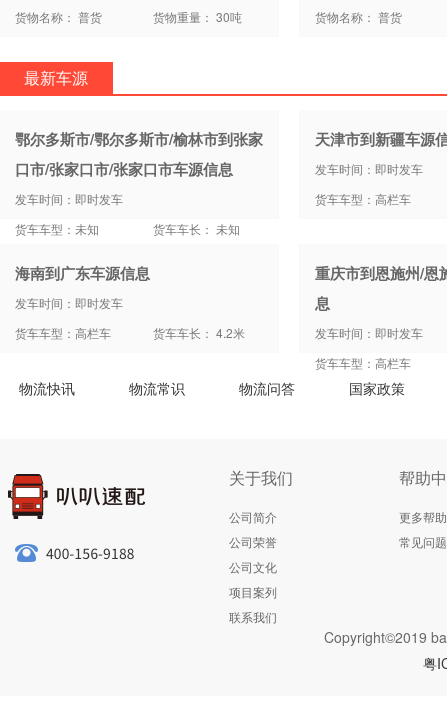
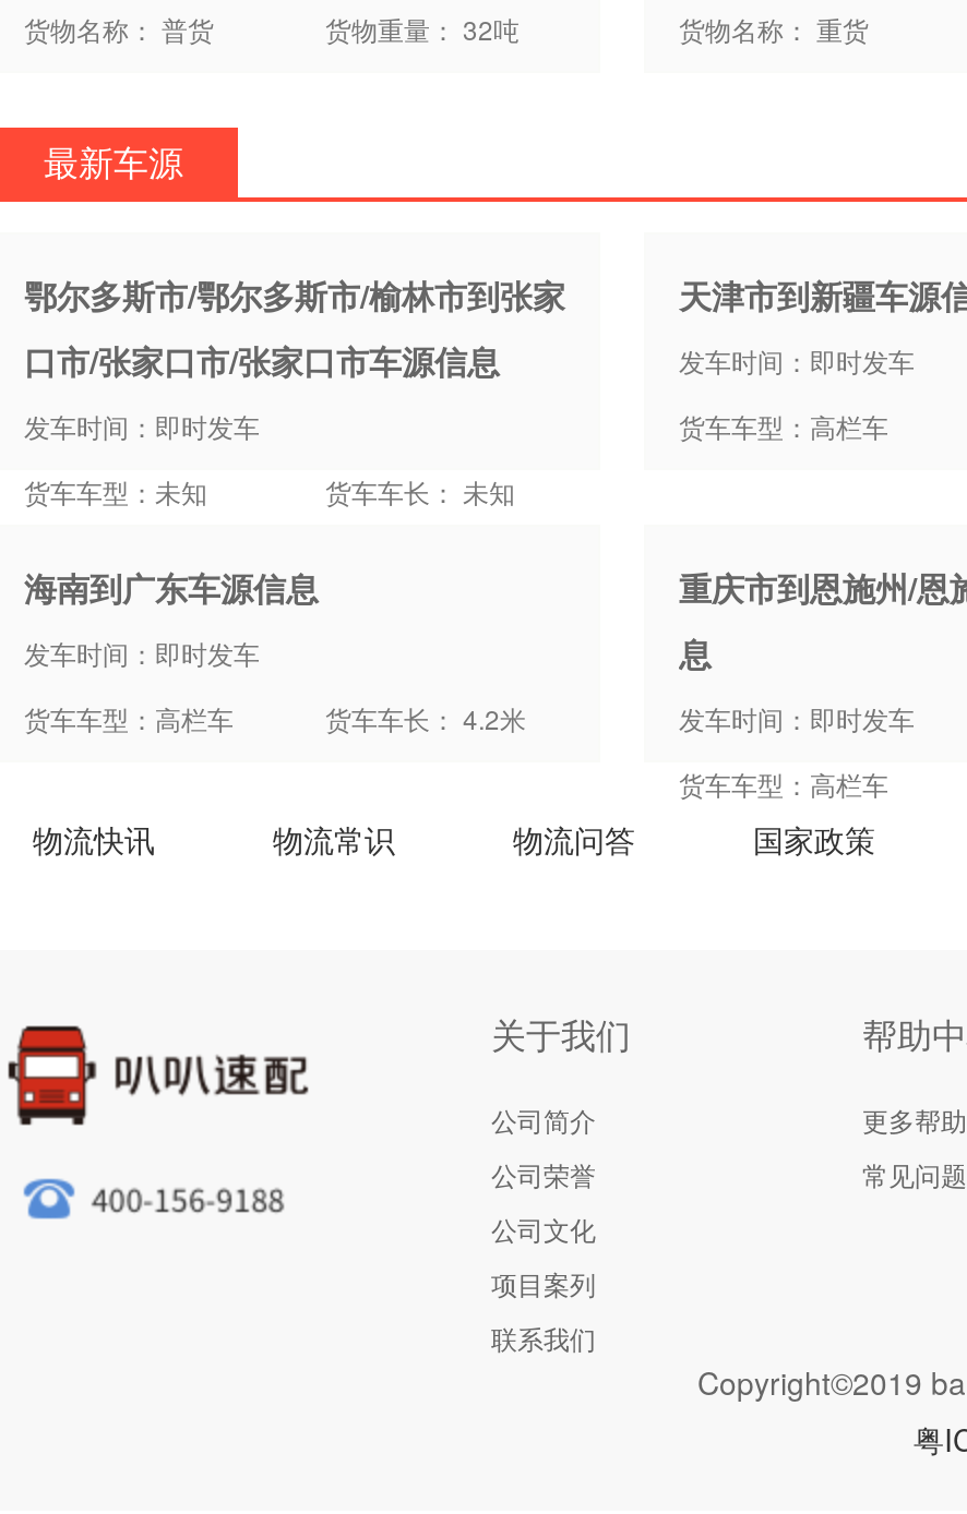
- 货物重量： 30吨
+ 货物重量： 32吨

- 货物名称： 普货
+ 货物名称： 重货
